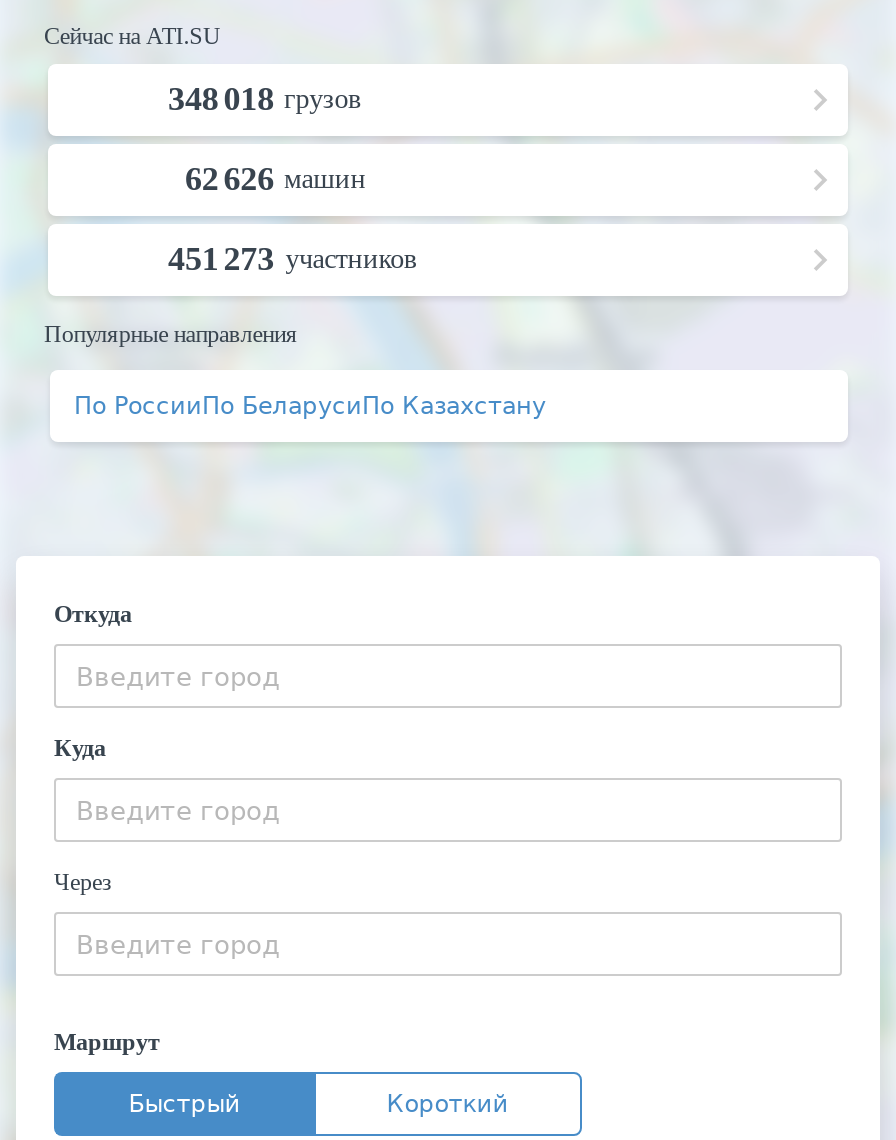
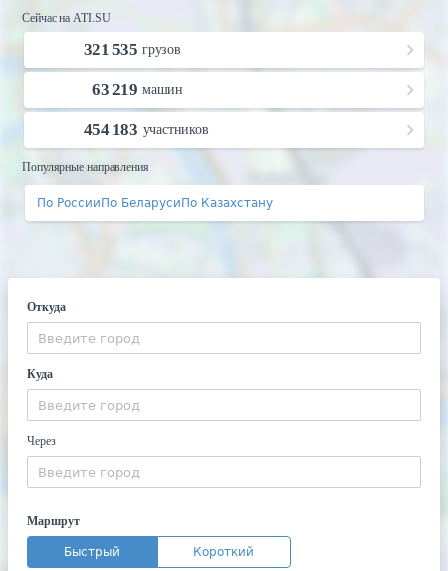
- 348 018 грузов
+ 321 535 грузов

- 62 626 машин
+ 63 219 машин

- 451 273 участников
+ 454 183 участников
